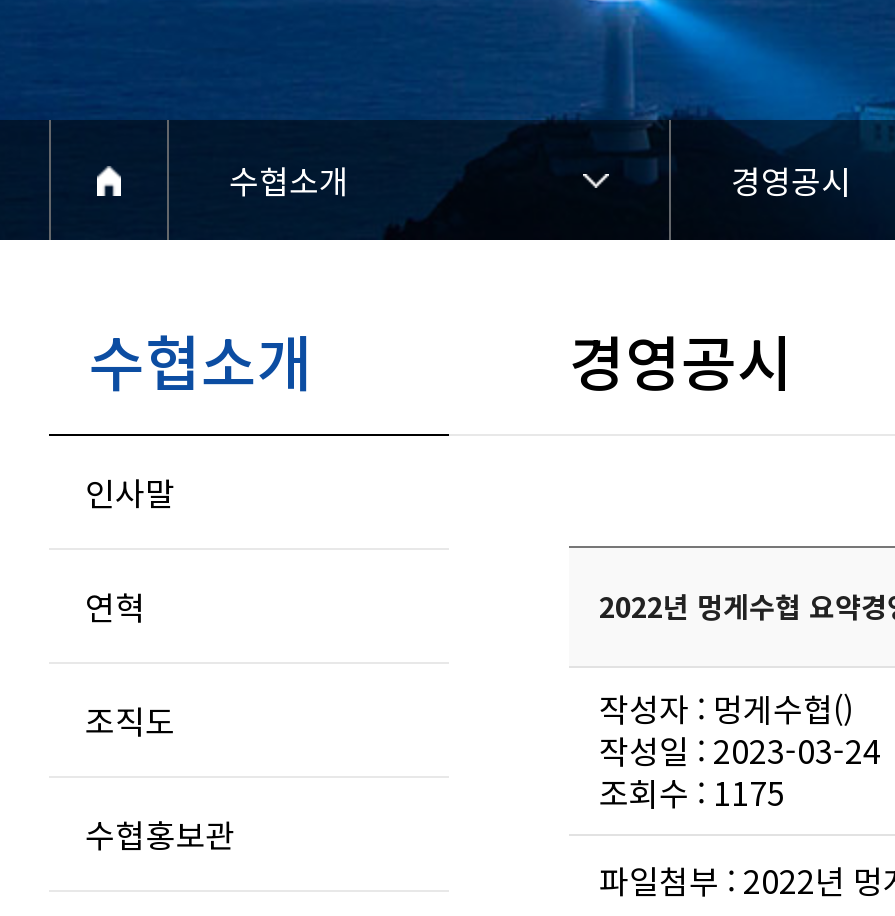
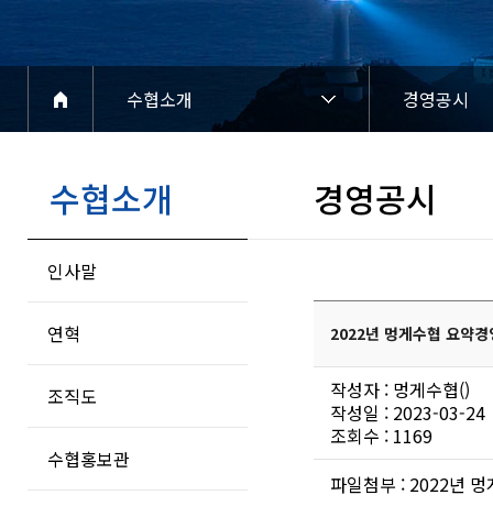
- 조회수 : 1175
+ 조회수 : 1169
